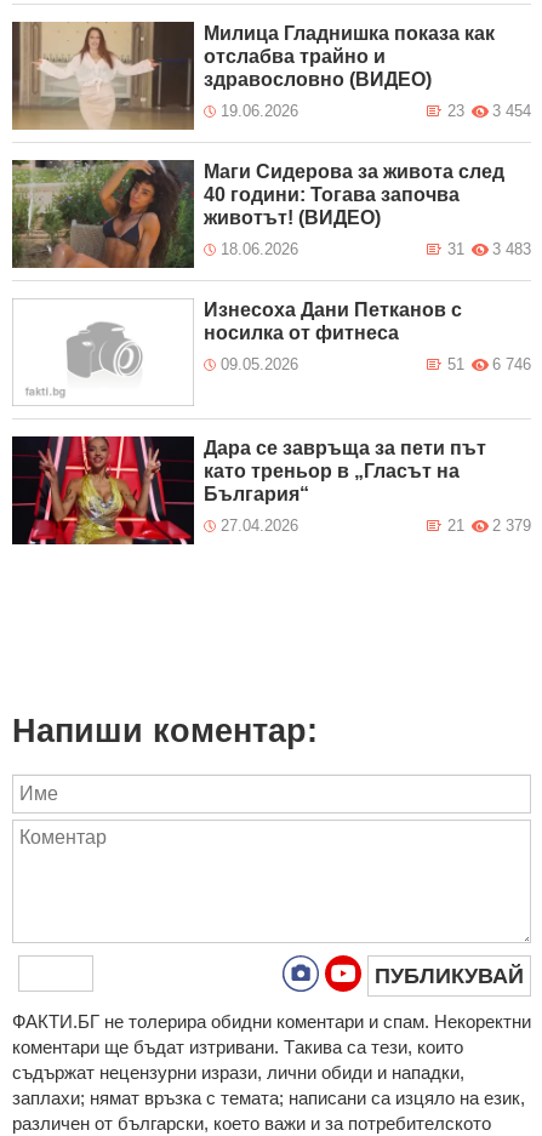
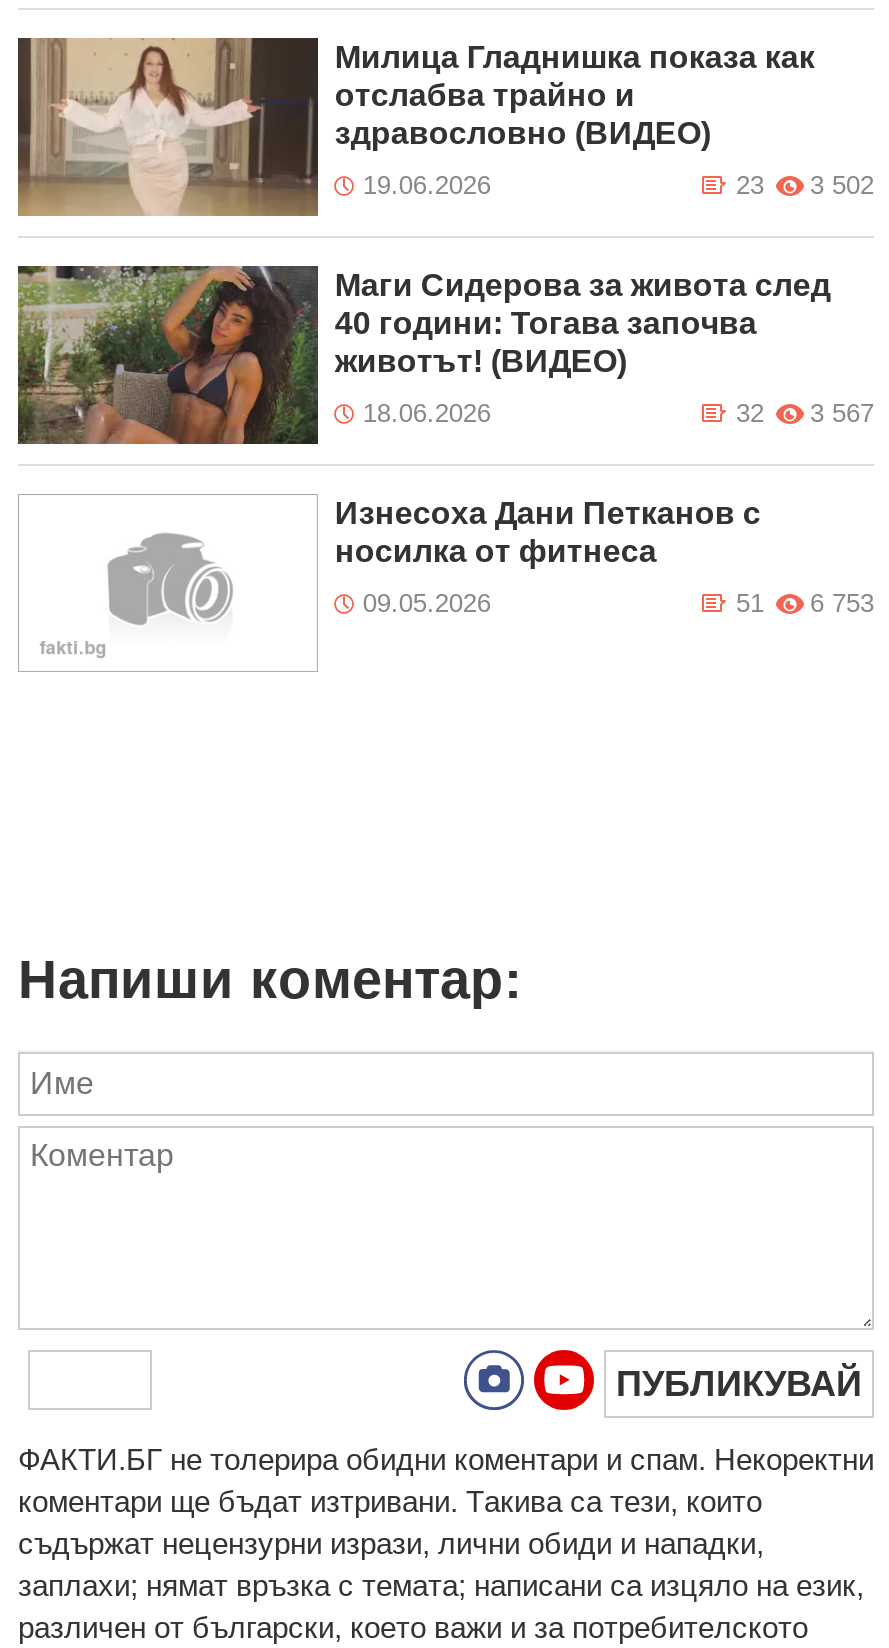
- 23 3 454
+ 23 3 502

- 31
+ 32

- 3 483
+ 3 567

- 51 6 746
+ 51 6 753

- [image]
- Дара се завръща за пети път
- като треньор в „Гласът на
- България“
- 27.04.2026
- 2 379
- 21
